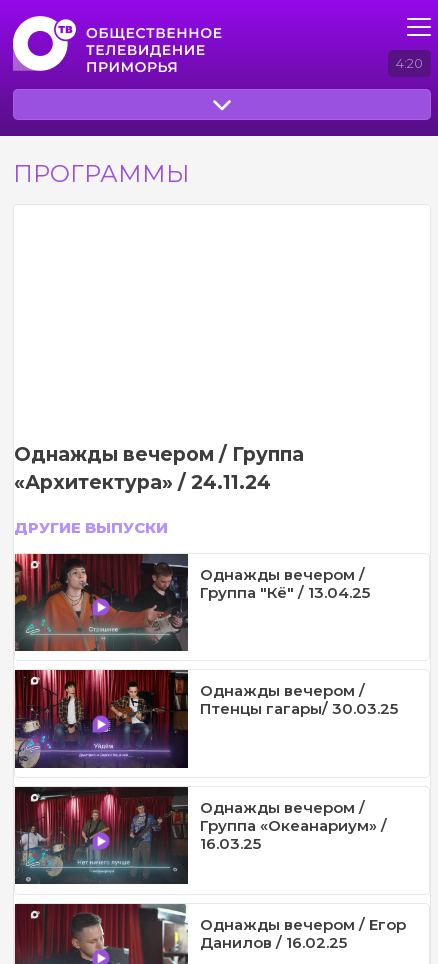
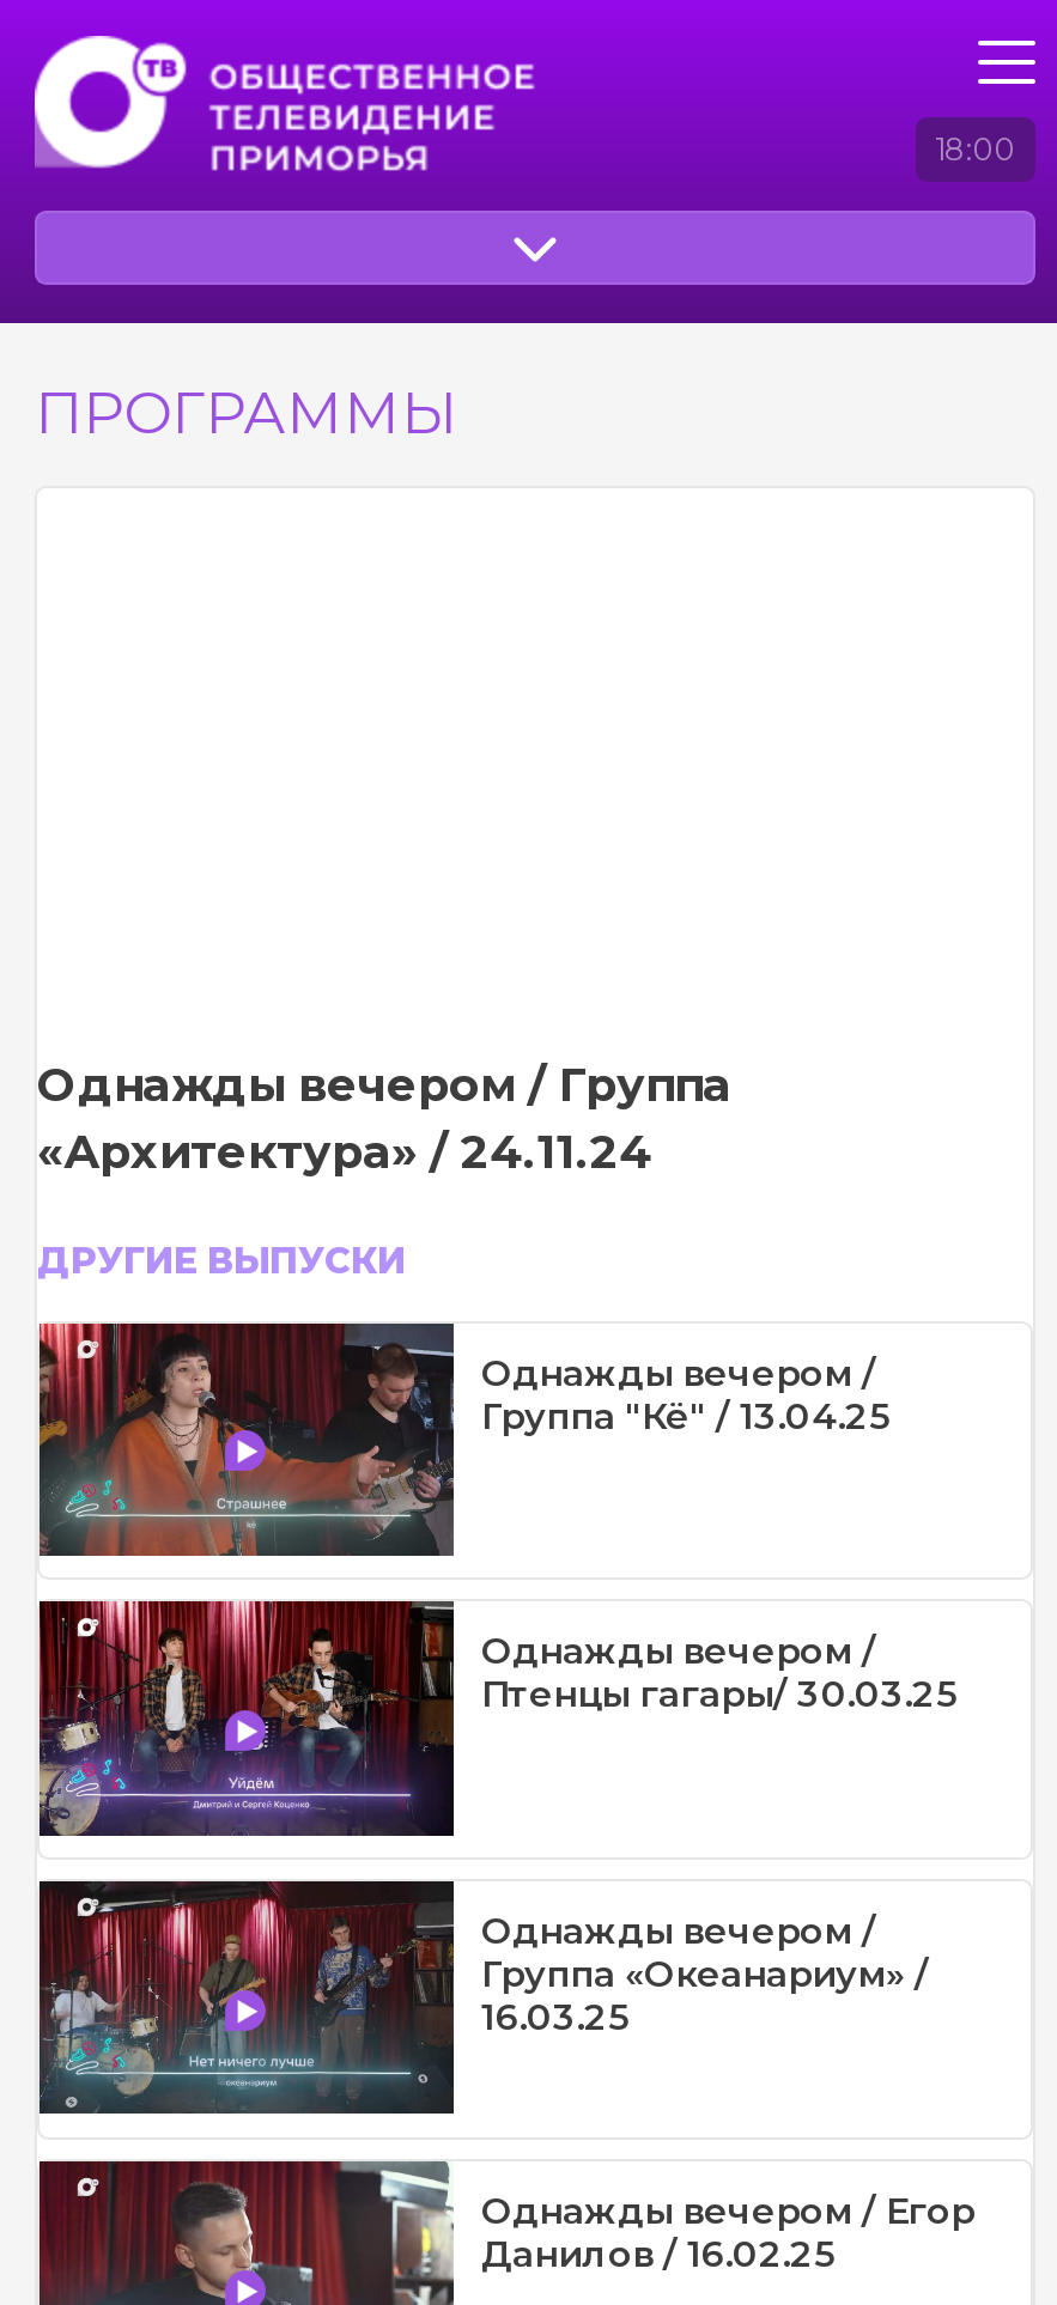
- 4:20
+ 18:00
